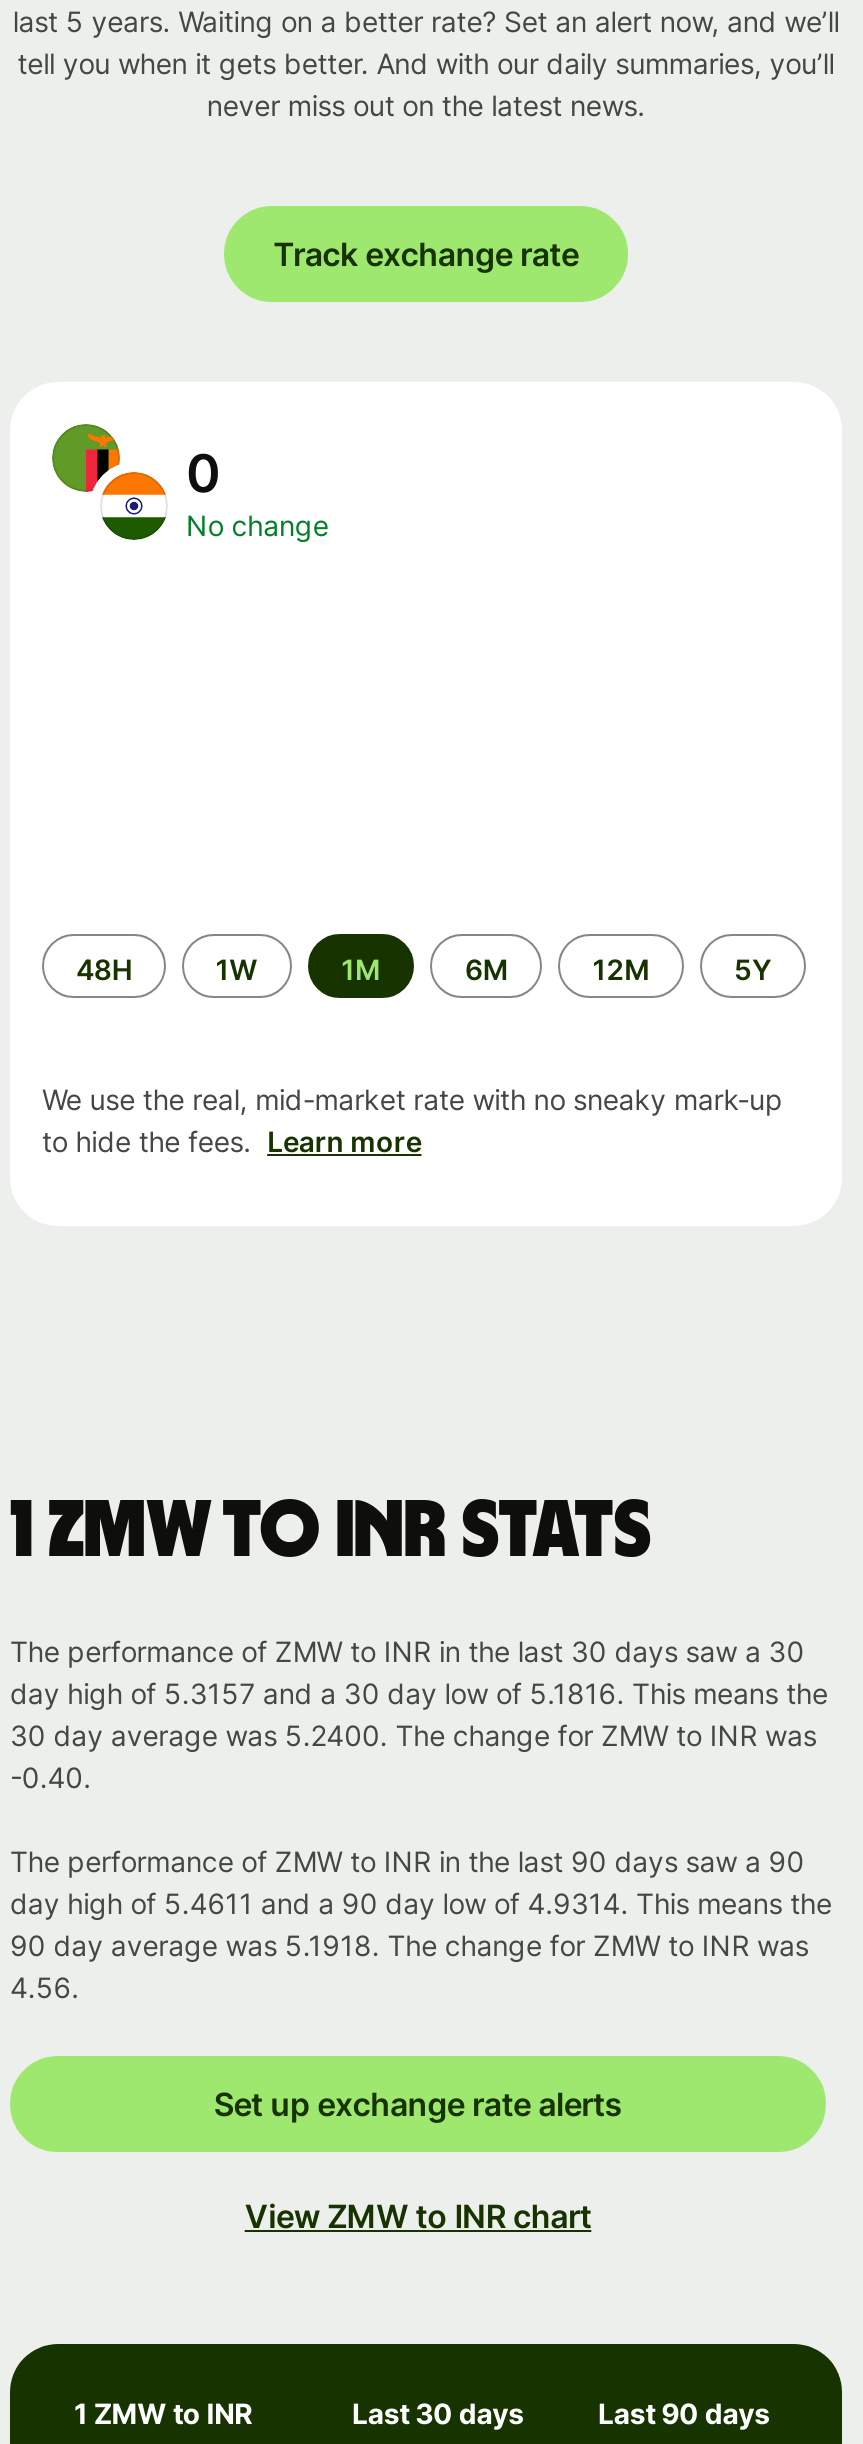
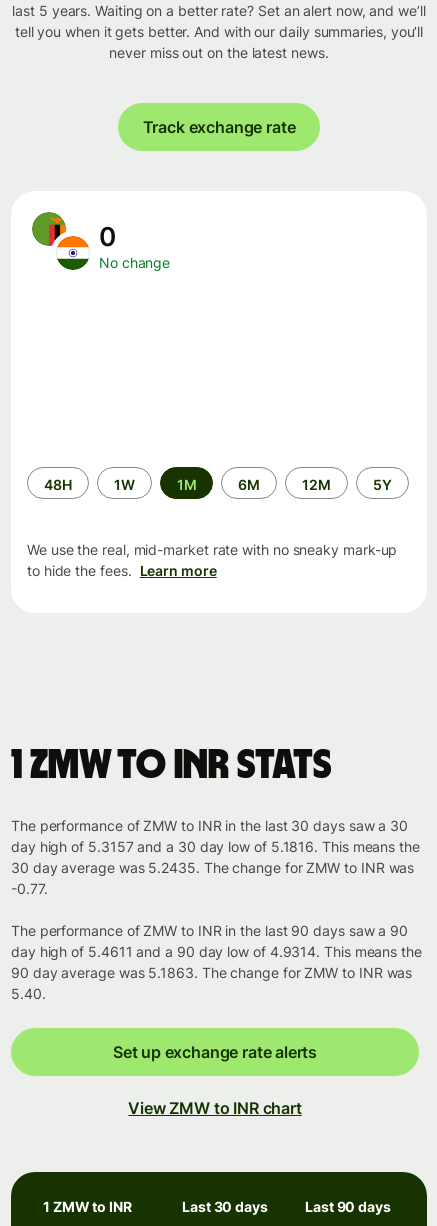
- 30 day average was 5.2400. The change for ZMW to INR was
+ 30 day average was 5.2435. The change for ZMW to INR was

- -0.40.
+ -0.77.

- 90 day average was 5.1918. The change for ZMW to INR was
+ 90 day average was 5.1863. The change for ZMW to INR was

- 4.56.
+ 5.40.
